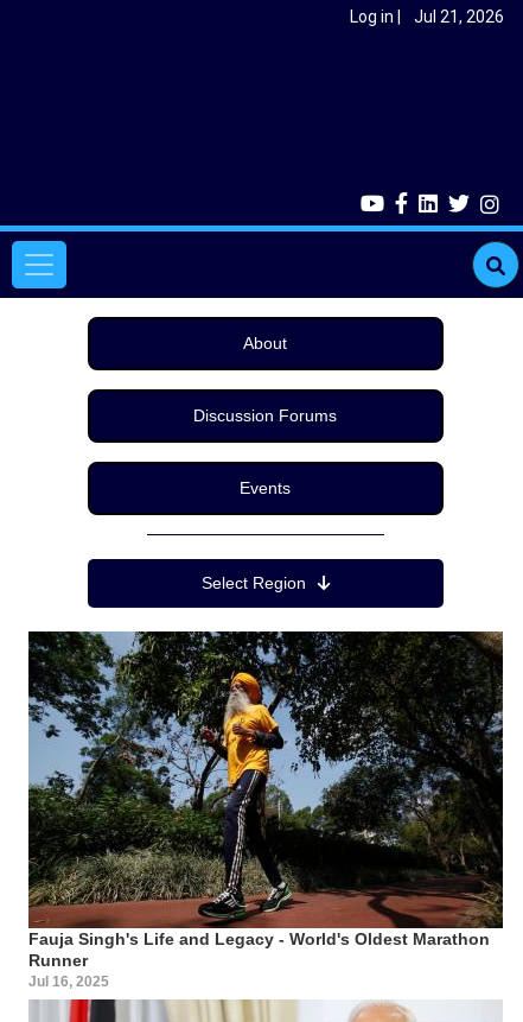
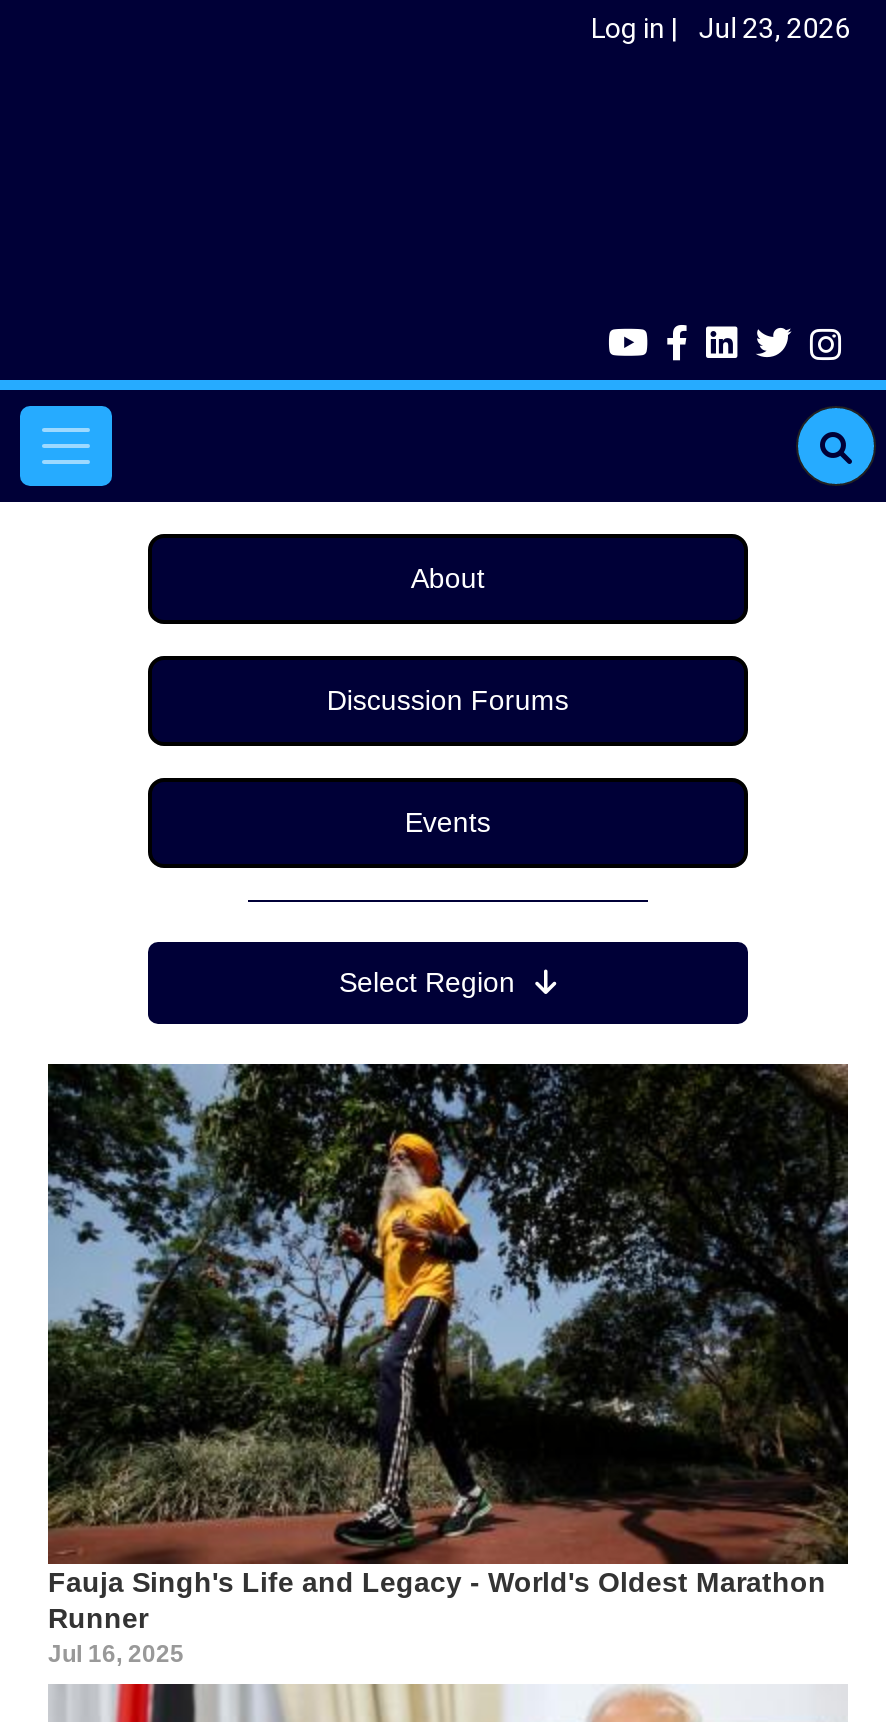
- Log in Jul 21, 2026
+ Log in Jul 23, 2026
